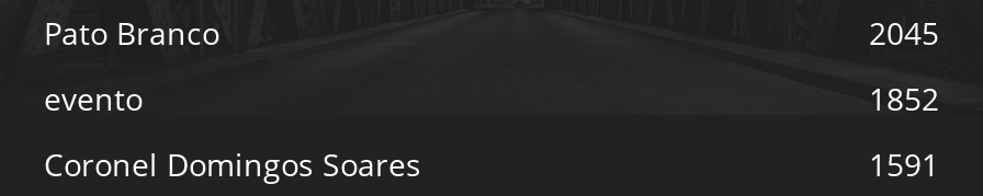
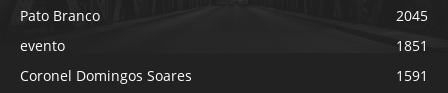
- 1852
+ 1851
